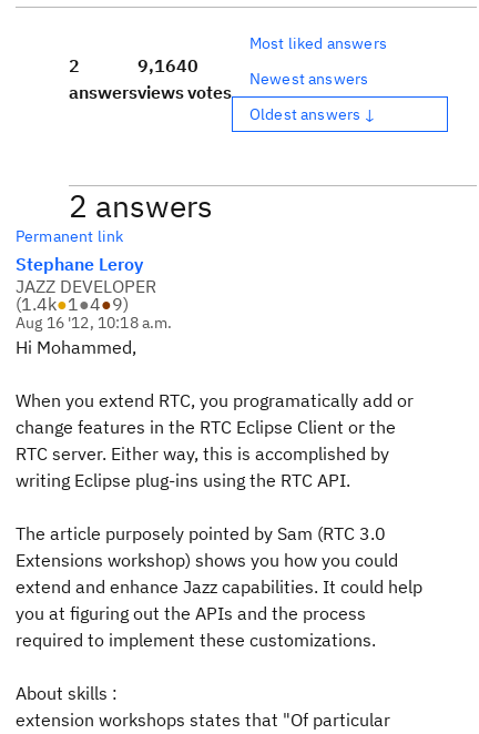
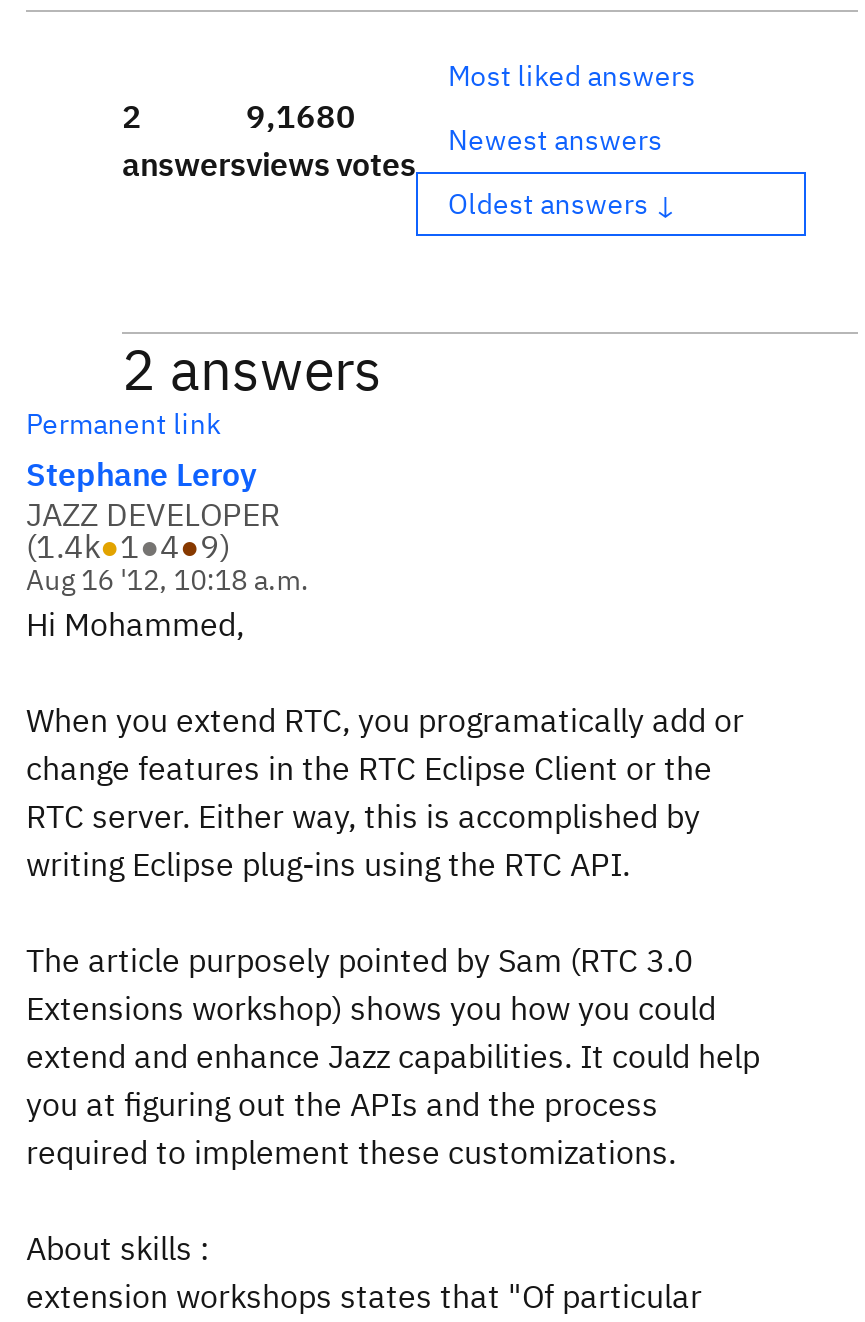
- 9,164 0
+ 9,168 0
